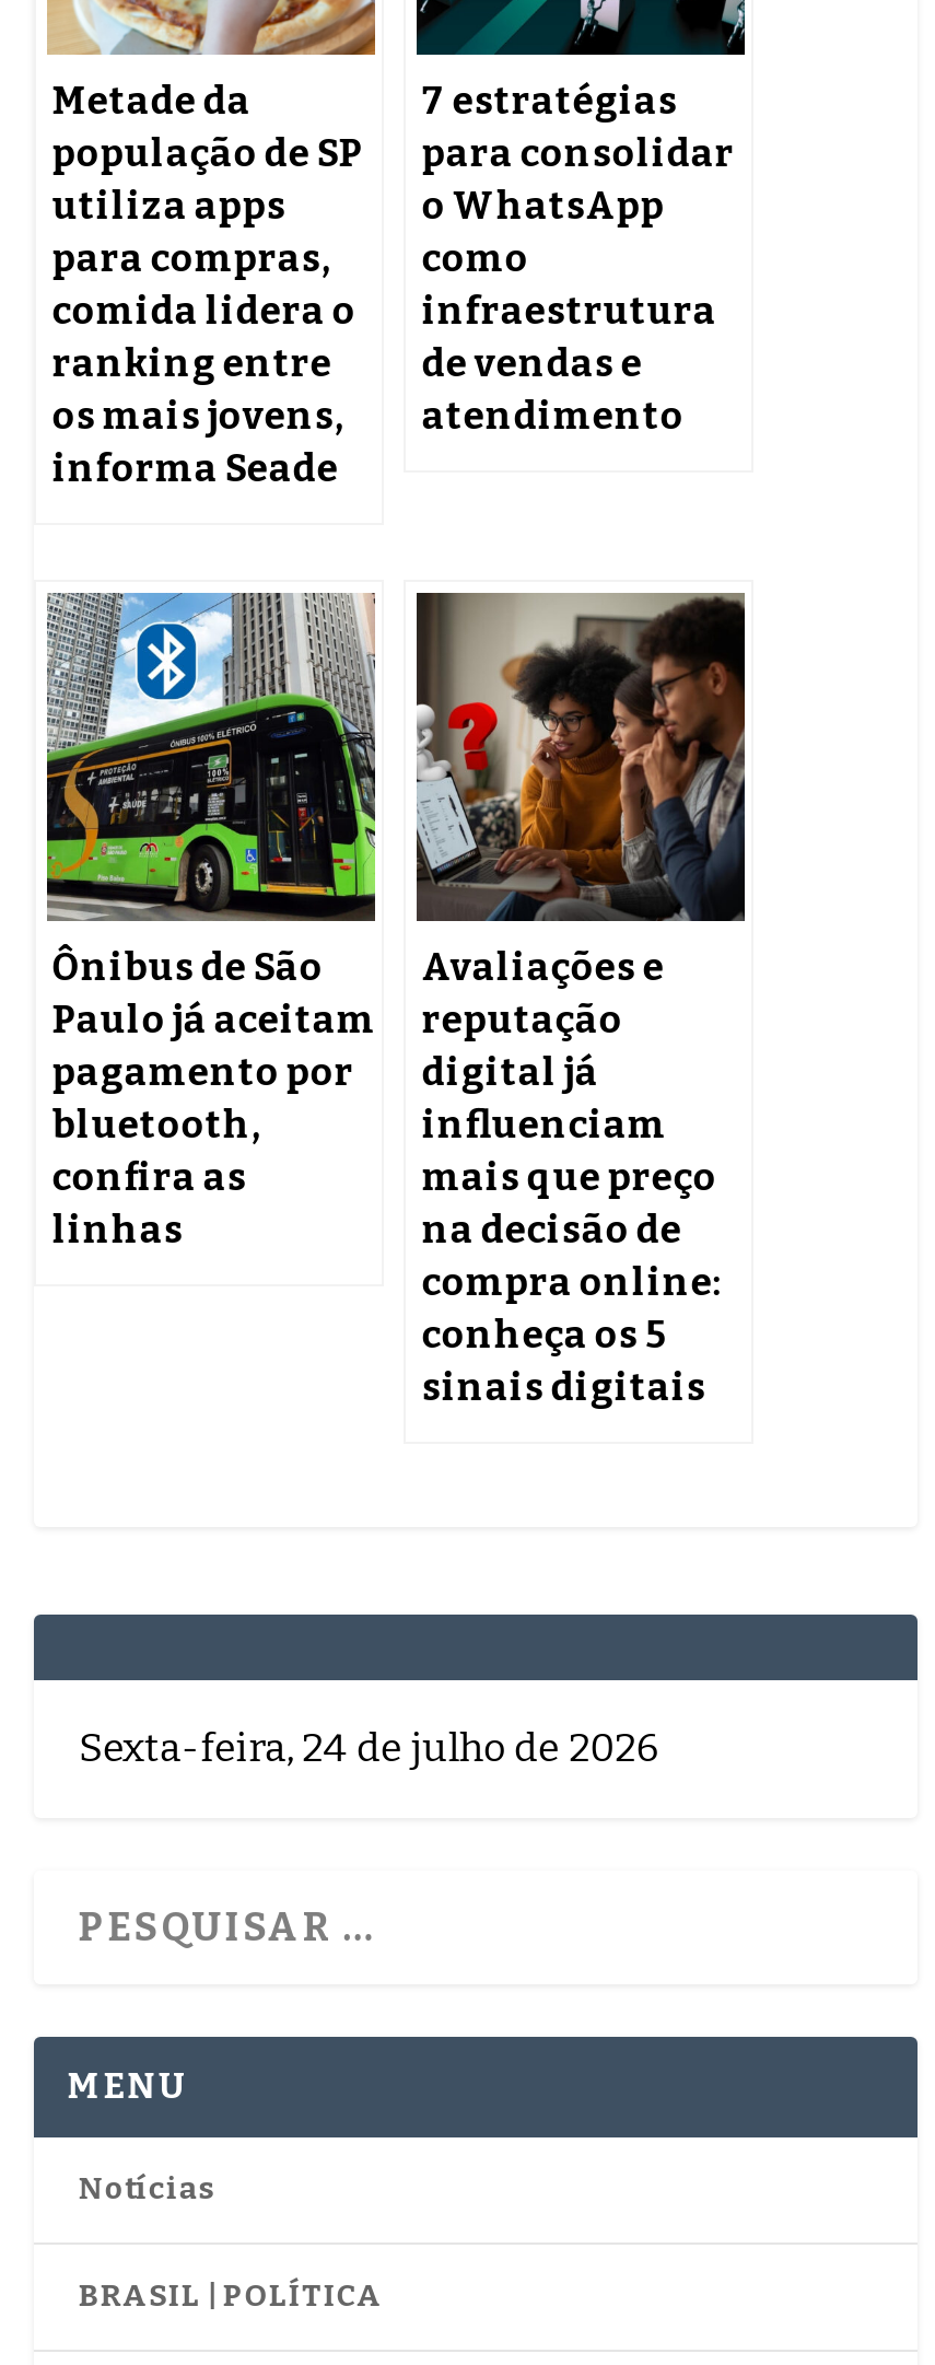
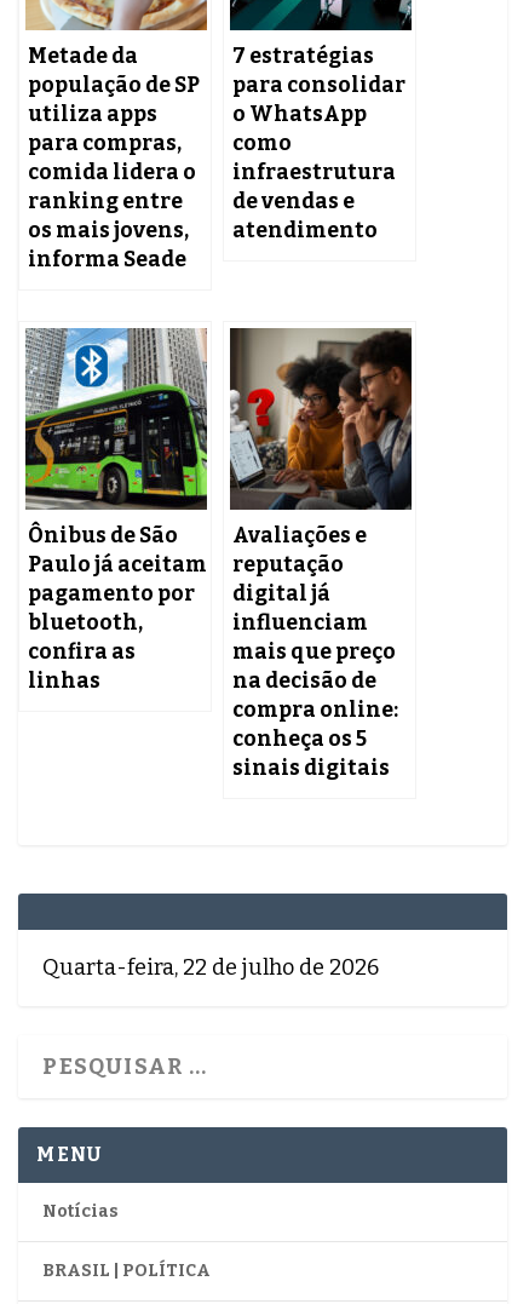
- Sexta-feira, 24 de julho de 2026
+ Quarta-feira, 22 de julho de 2026
